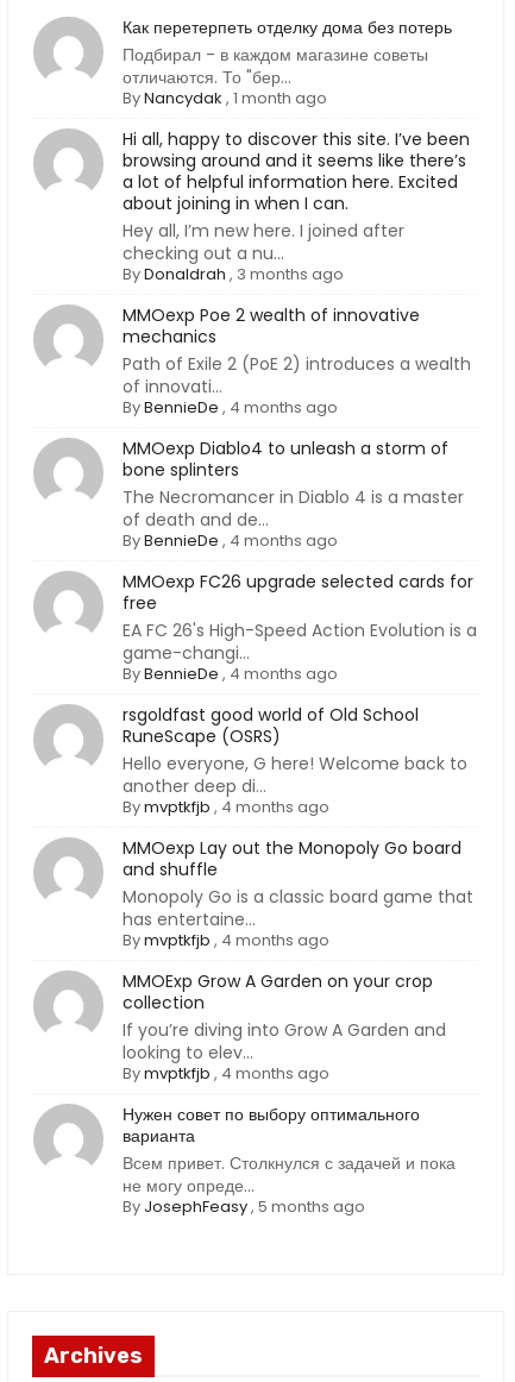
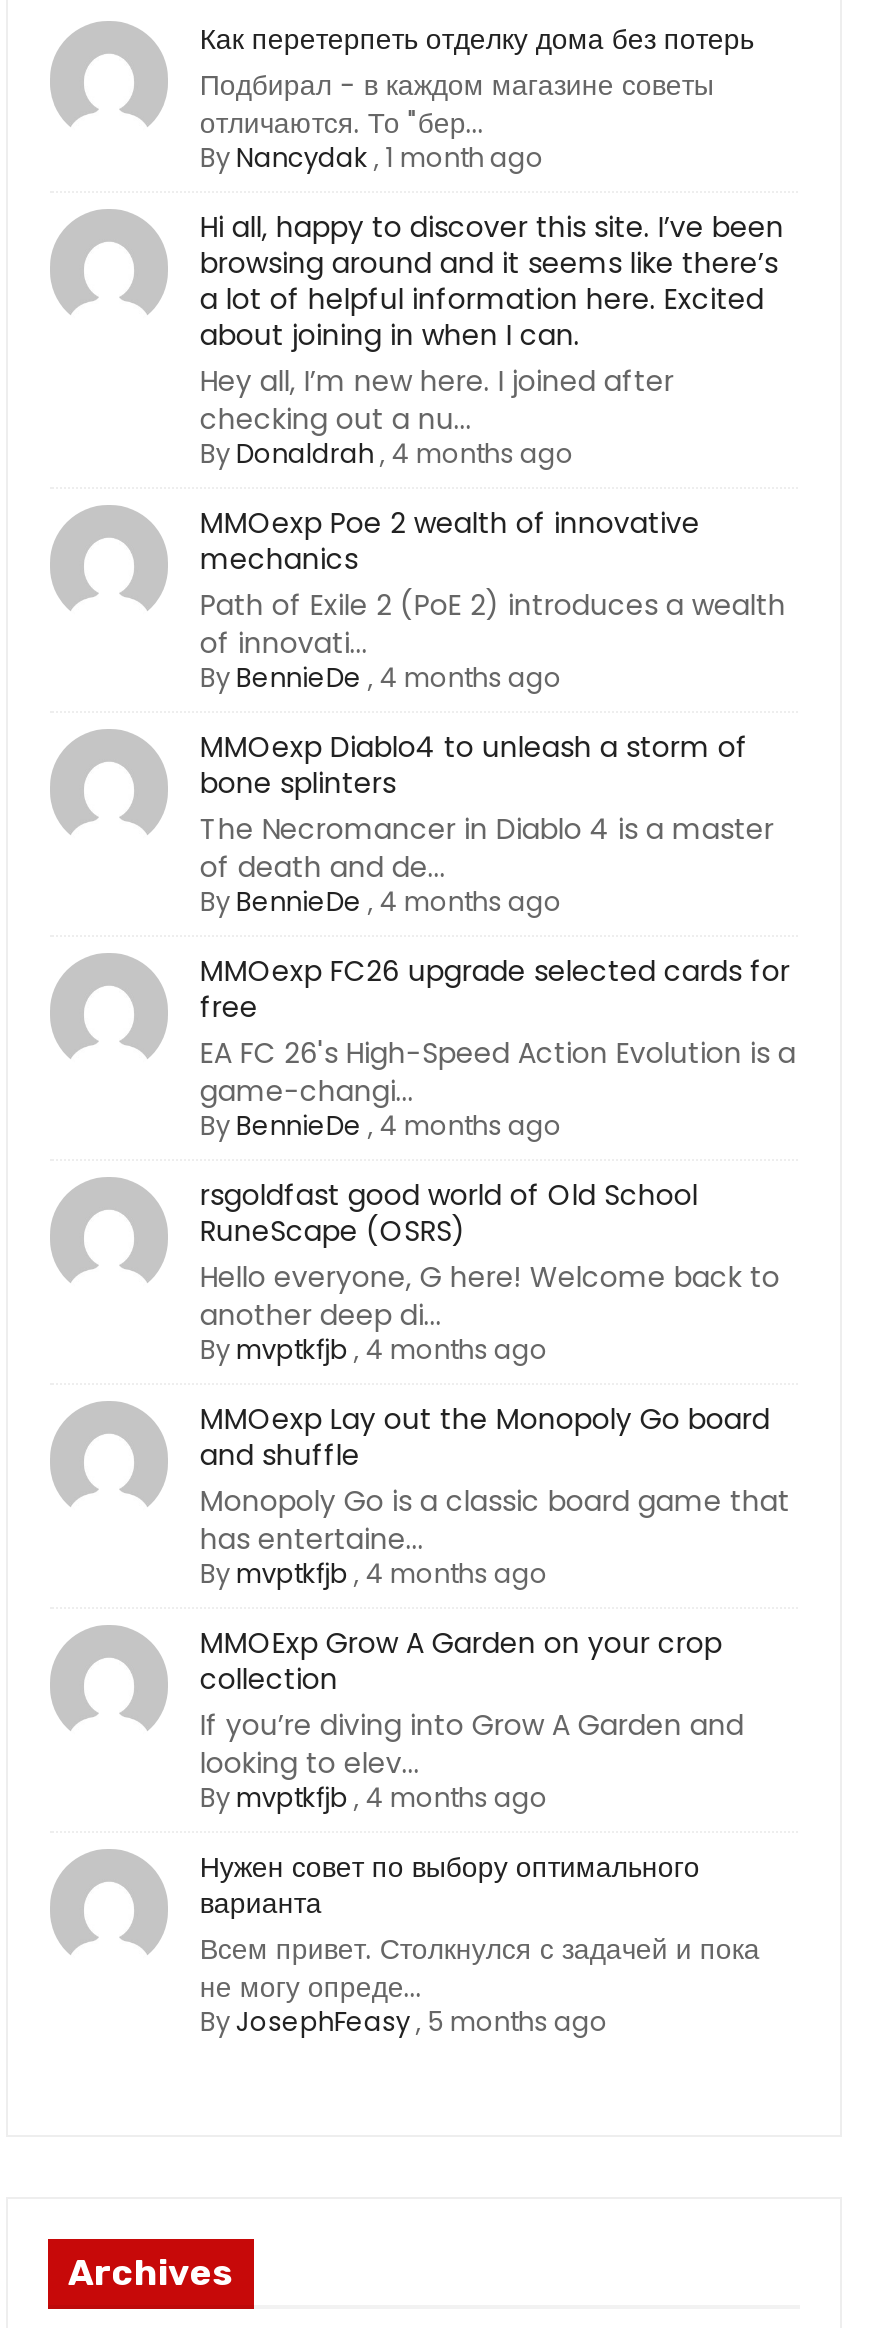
- By Donaldrah, 3 months ago
+ By Donaldrah, 4 months ago
